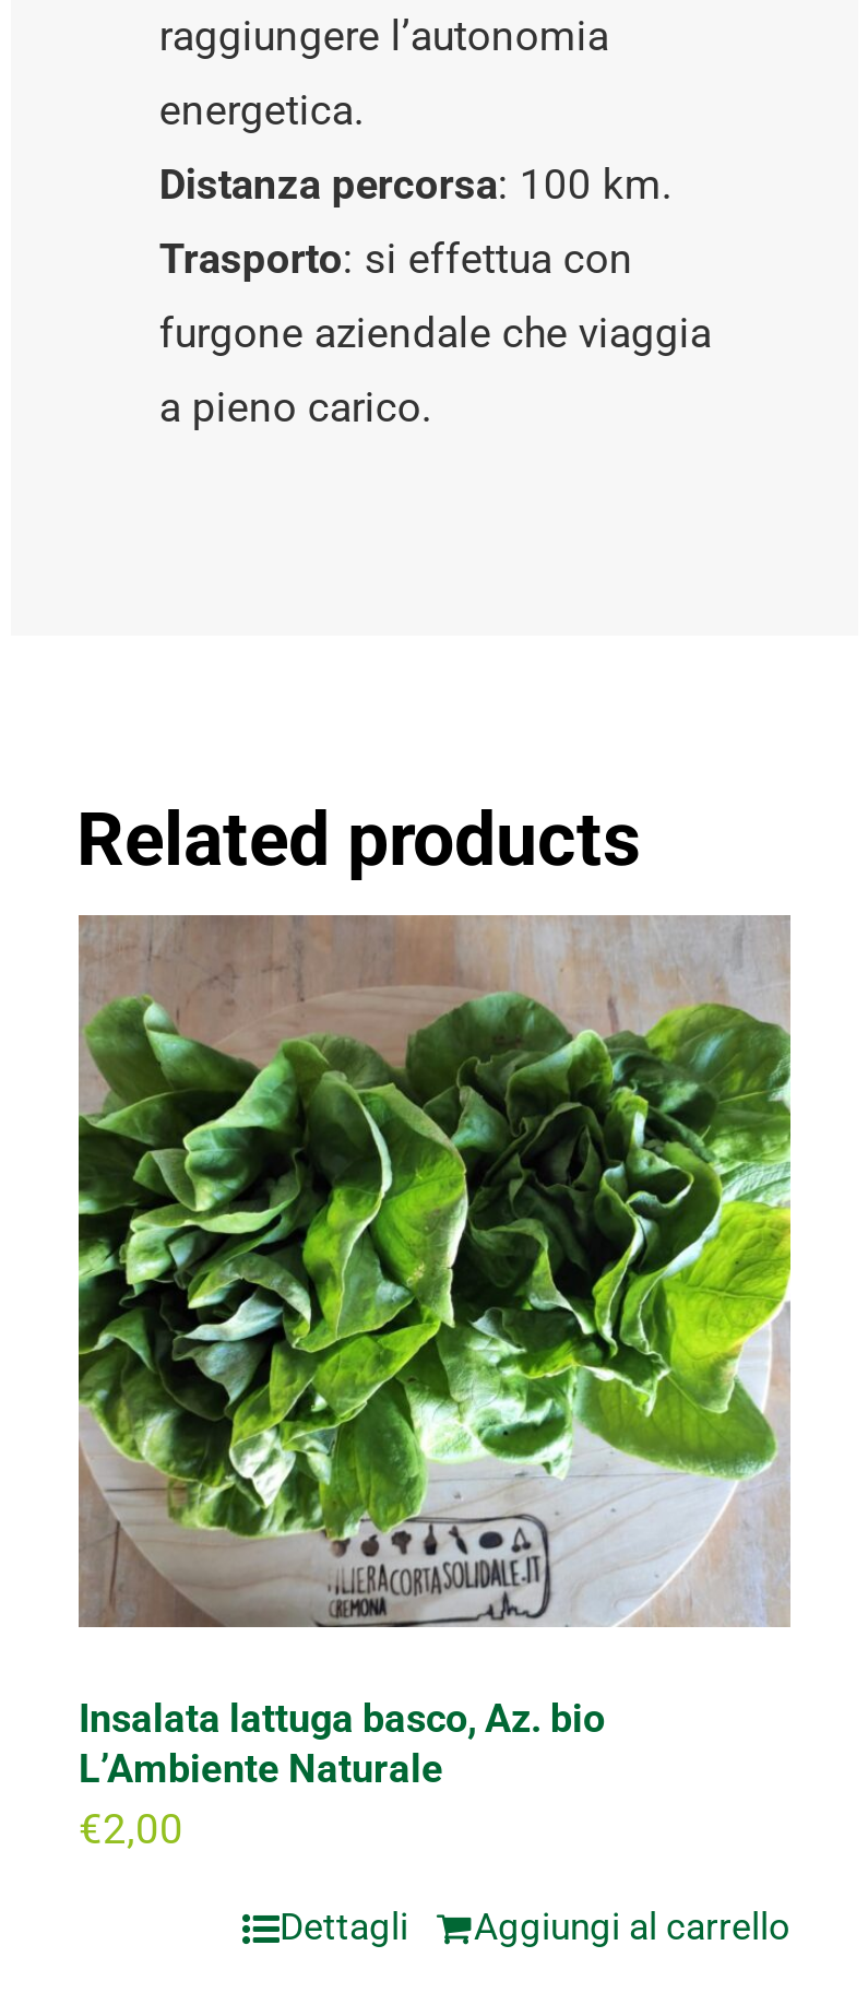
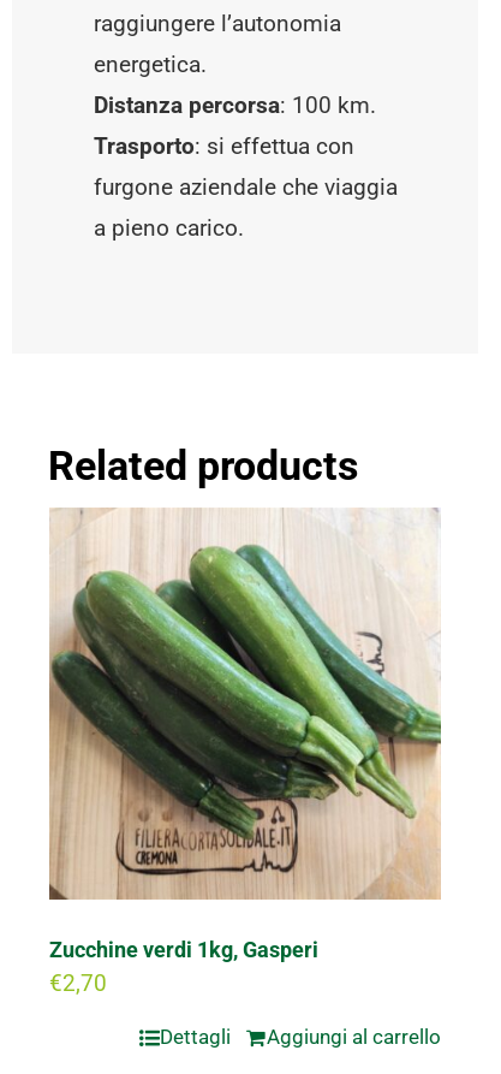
- [image]
- Insalata lattuga basco, Az. bio
- L’Ambiente Naturale
- €2,00
+ [image]
+ Zucchine verdi 1kg, Gasperi
+ €2,70
